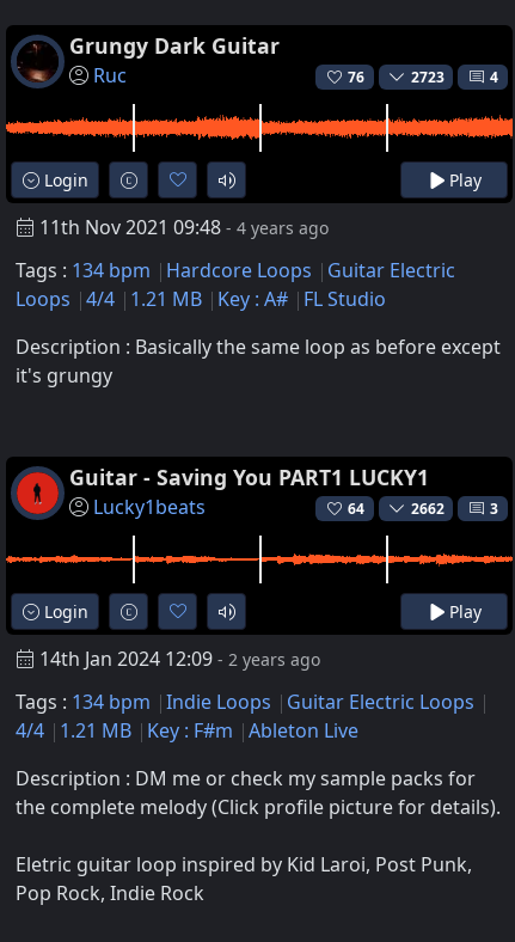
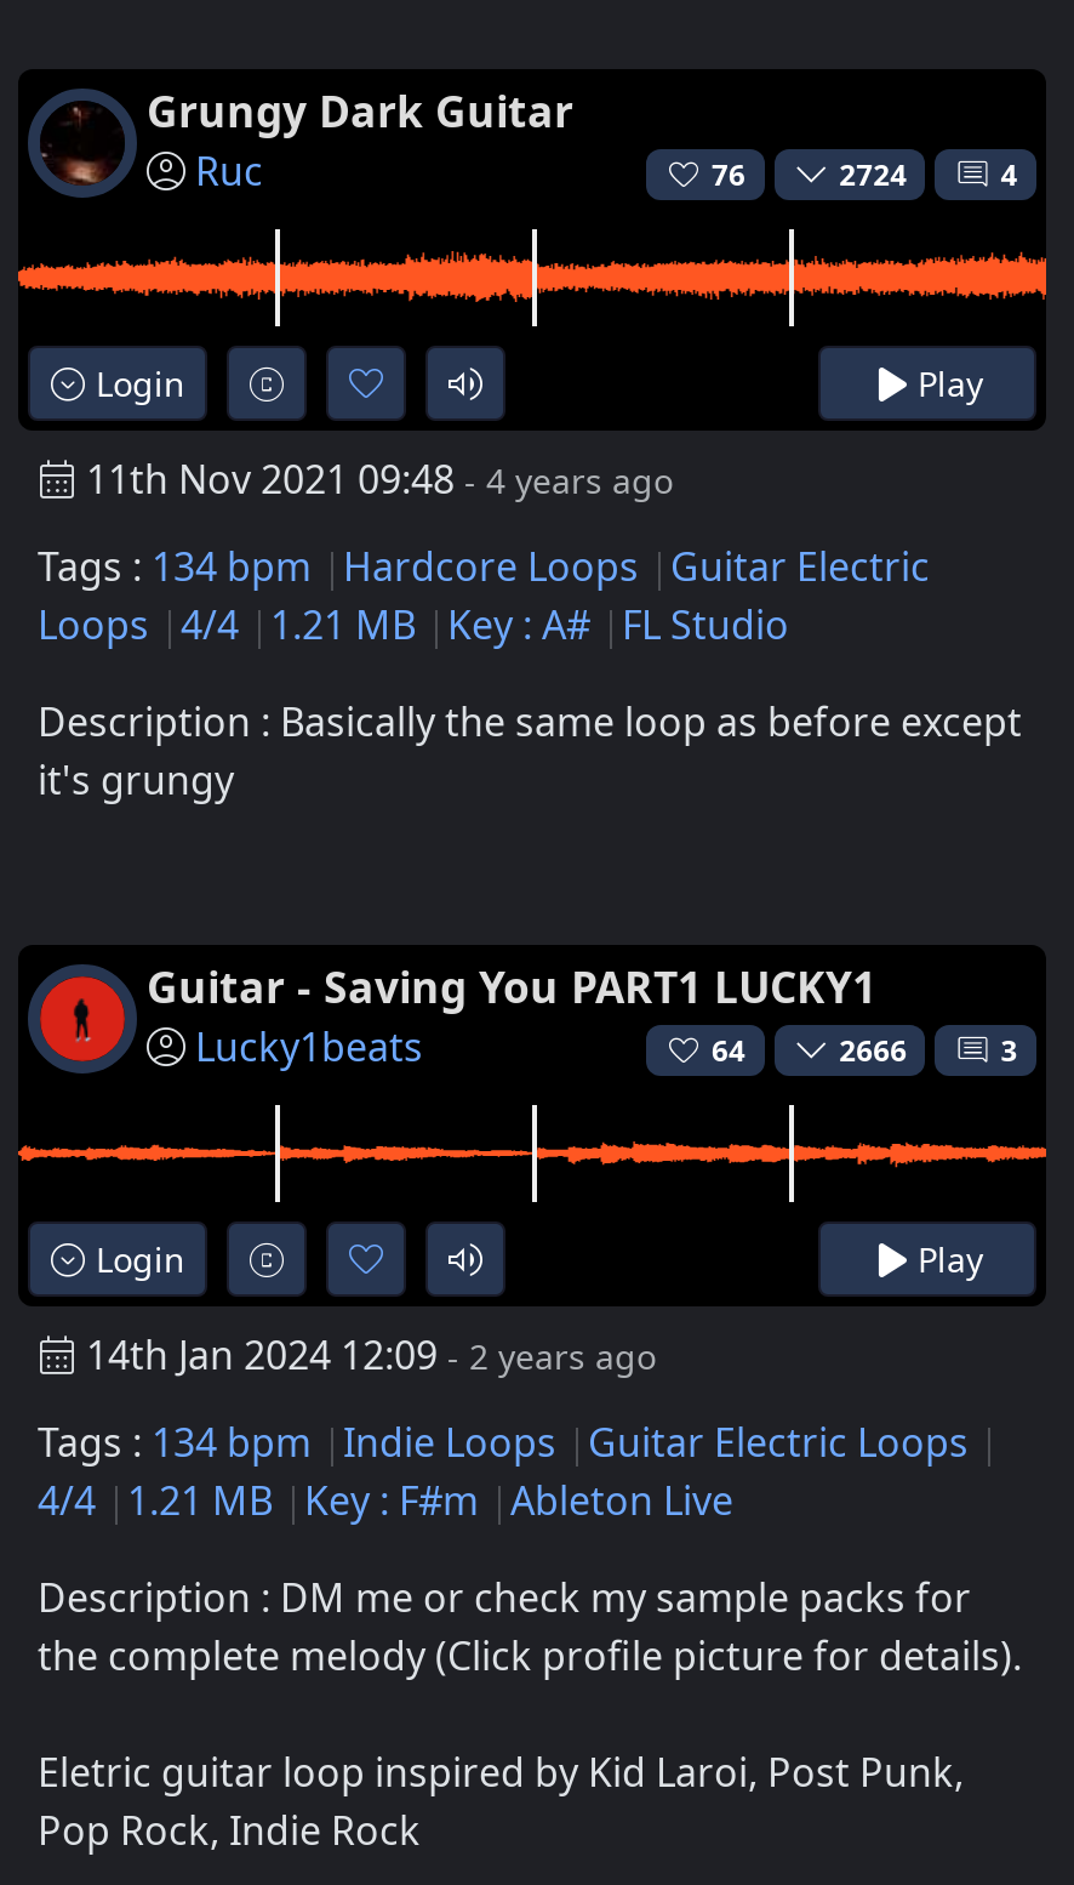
- 2723
+ 2724

- 2662
+ 2666
